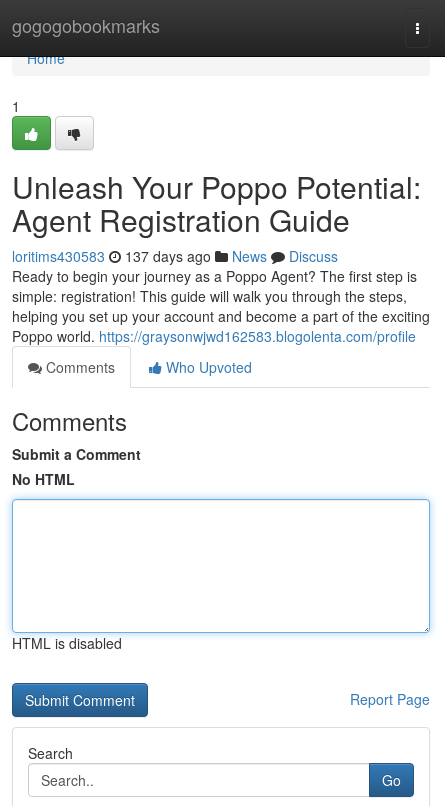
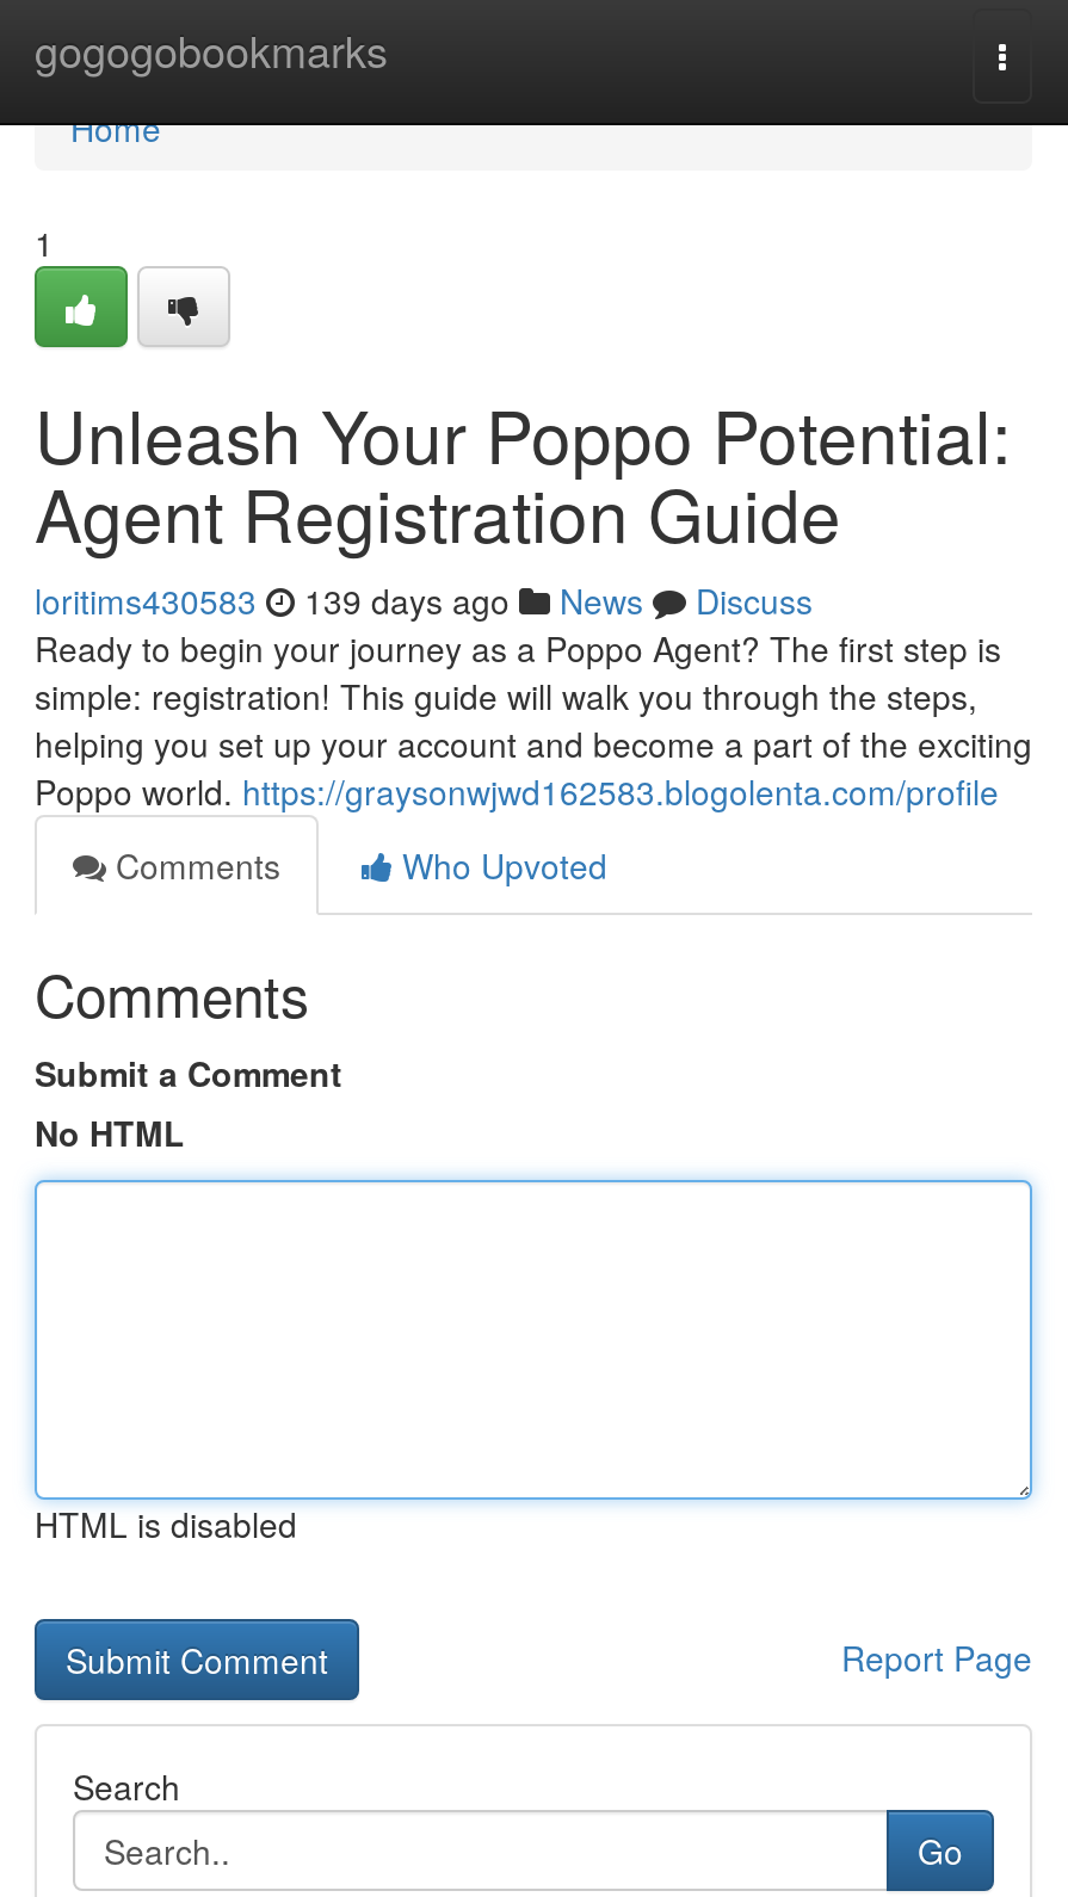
- loritims430583 137 days ago News Discuss
+ loritims430583 139 days ago News Discuss
